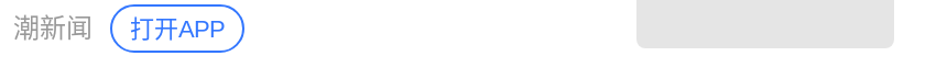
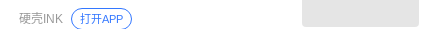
- 潮新闻
+ 硬壳INK
